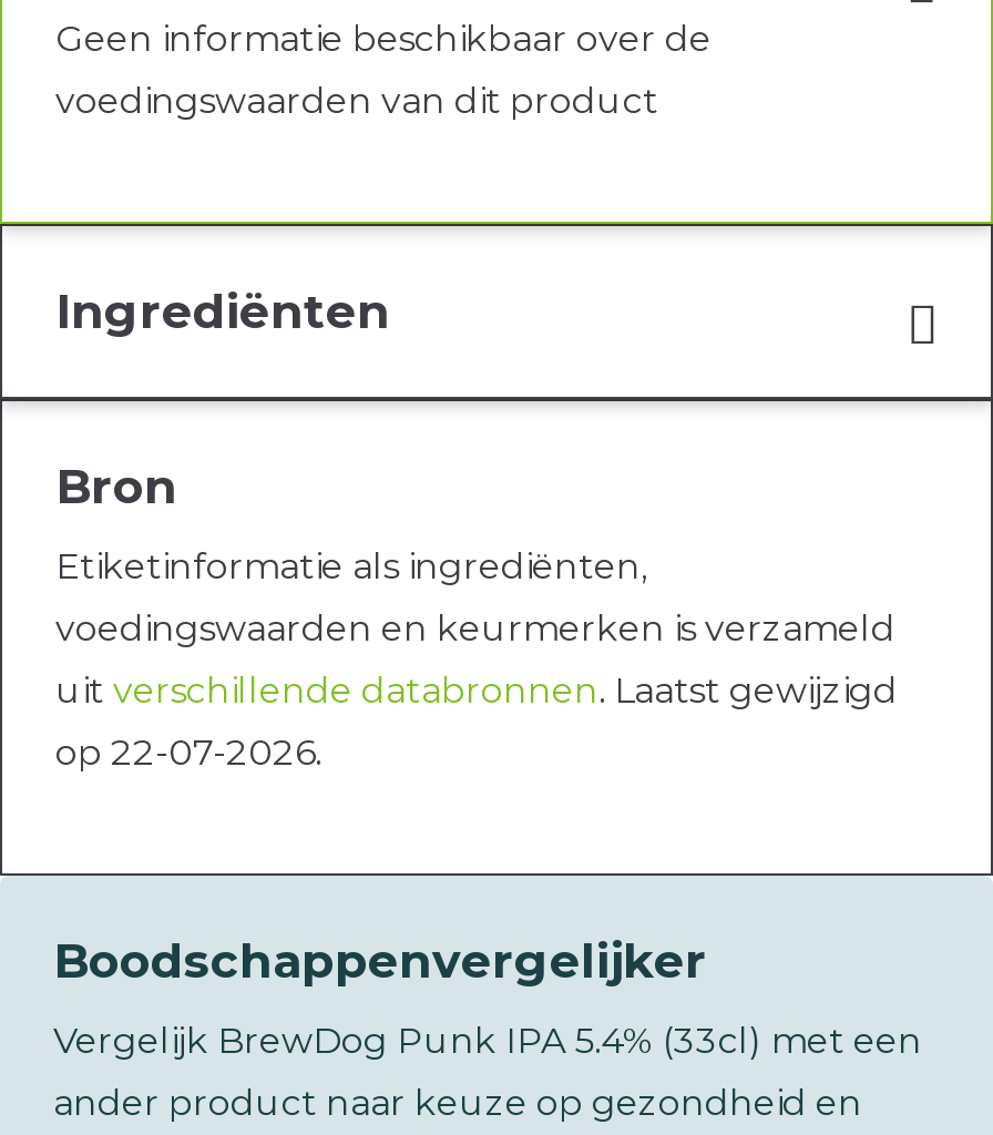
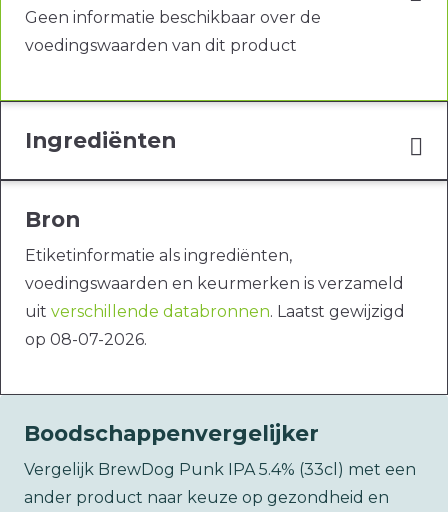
- op 22-07-2026.
+ op 08-07-2026.
